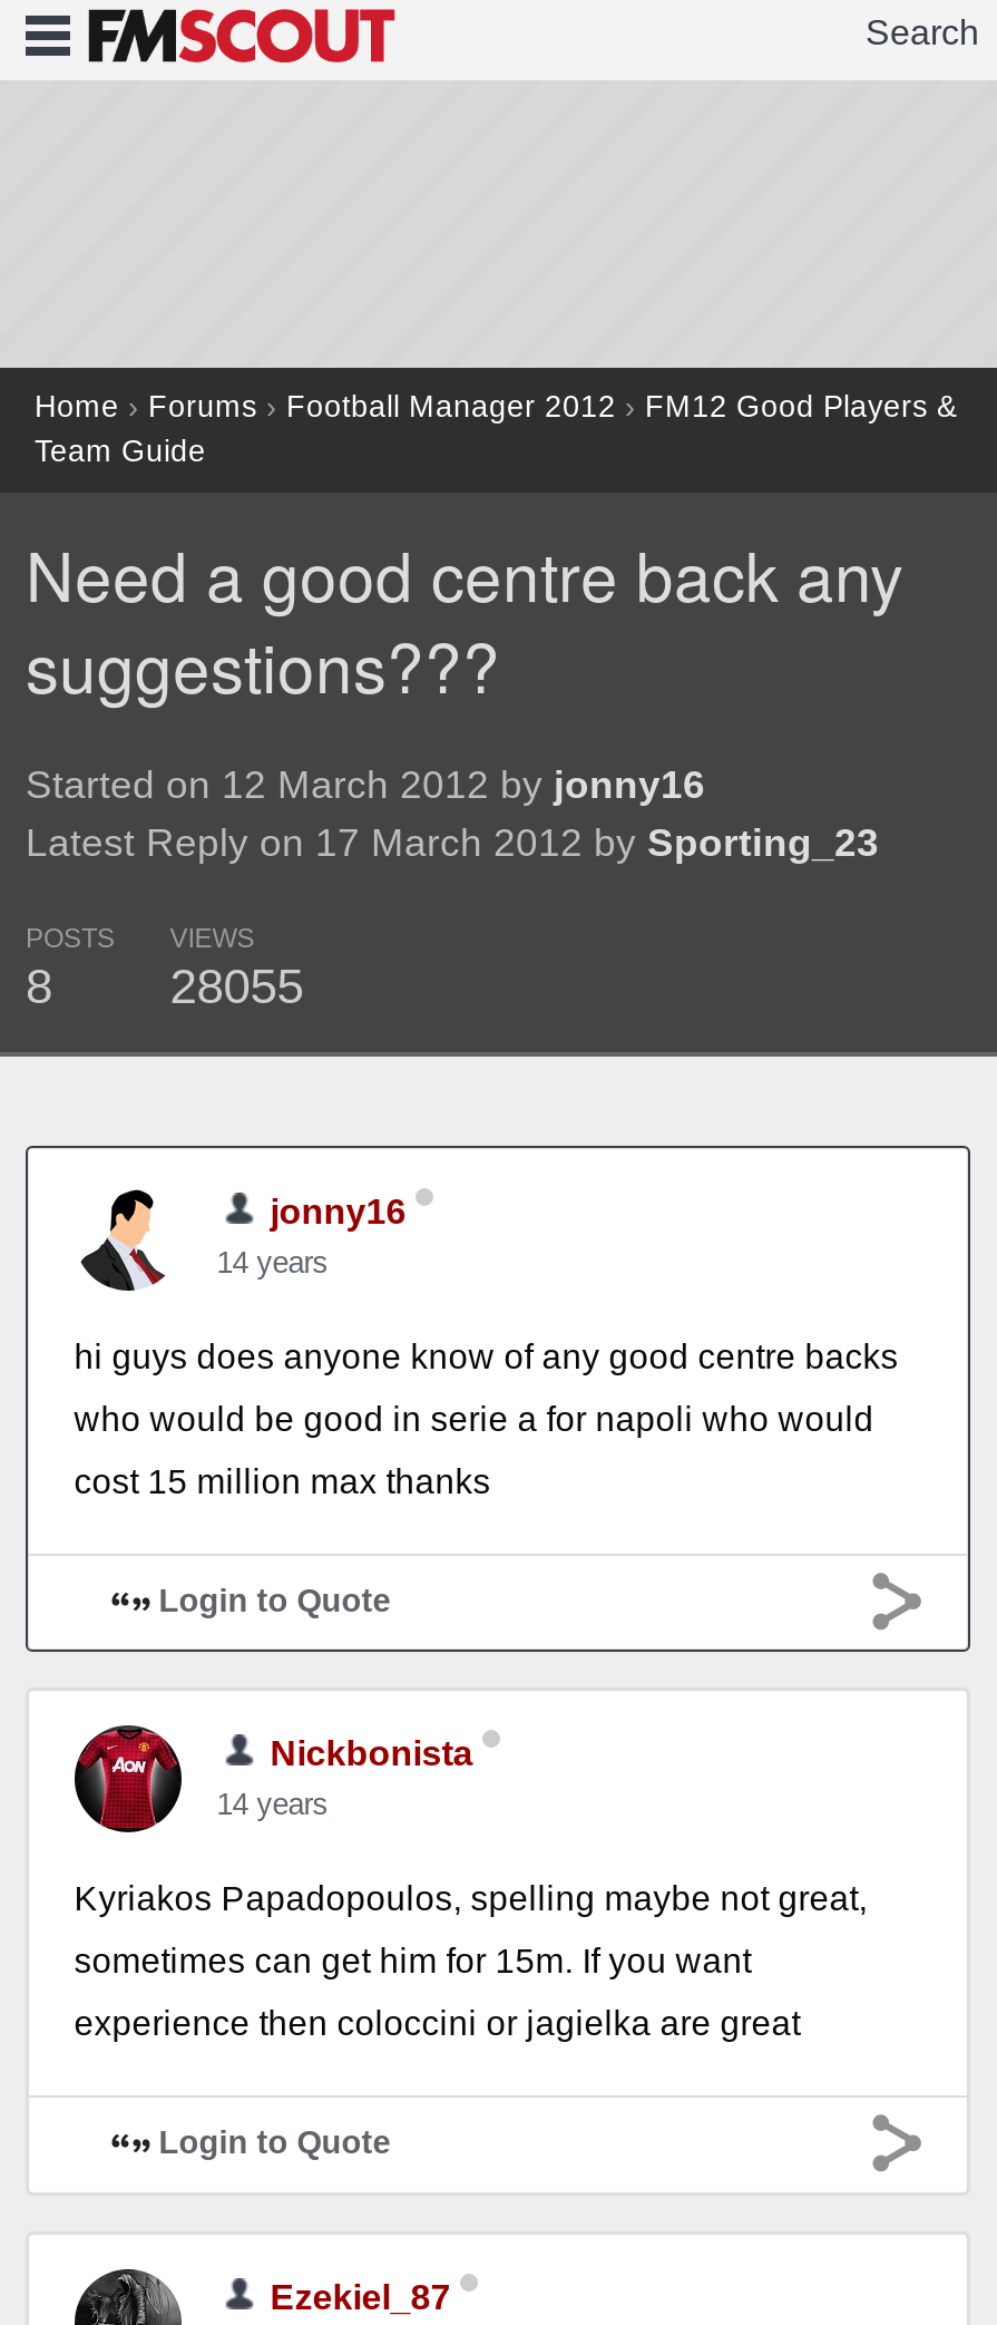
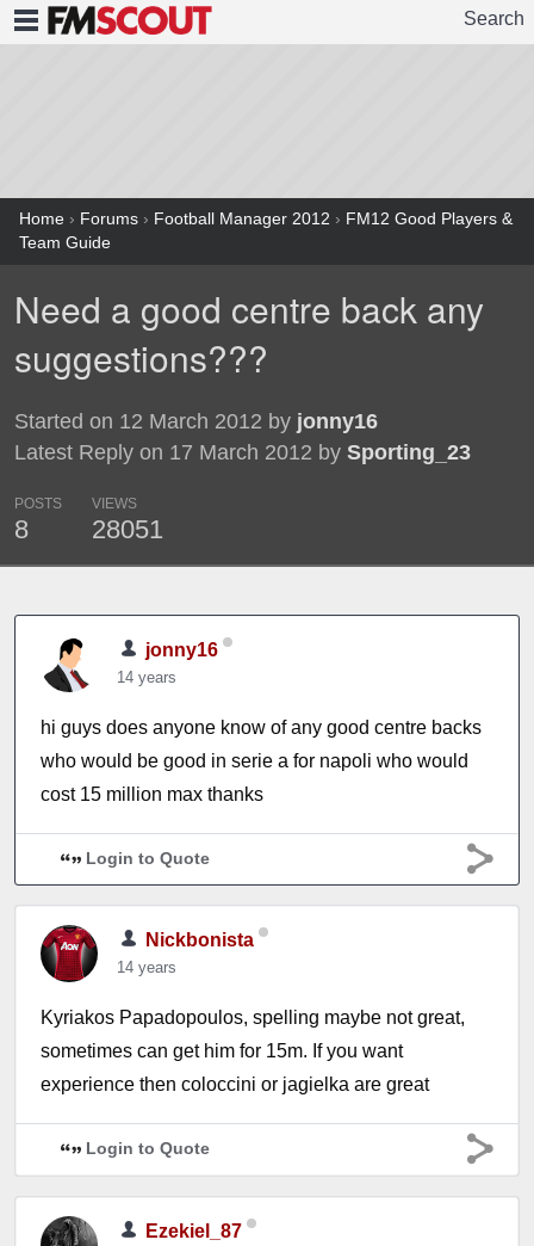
- 28055
+ 28051
